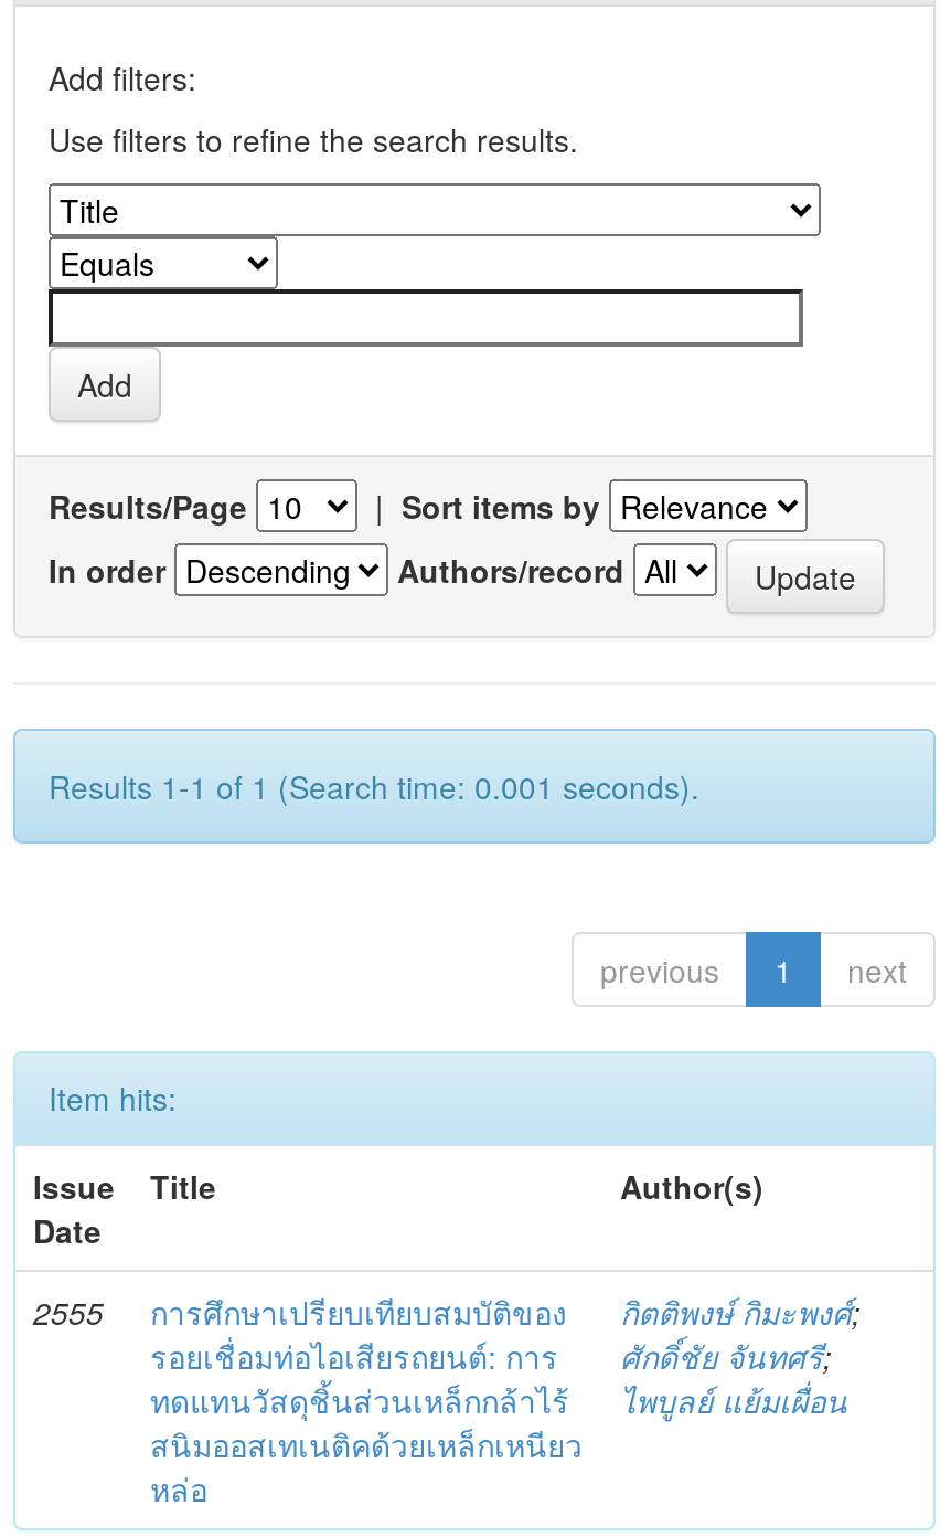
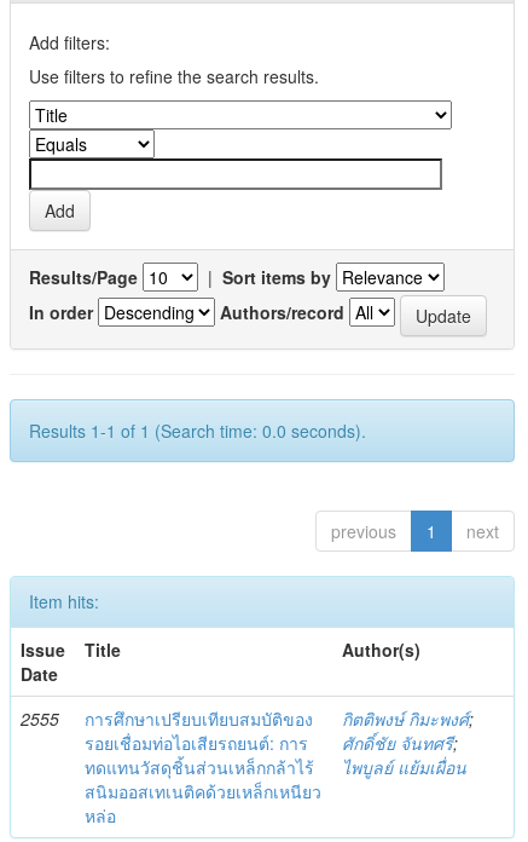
- Results 1-1 of 1 (Search time: 0.001 seconds).
+ Results 1-1 of 1 (Search time: 0.0 seconds).
